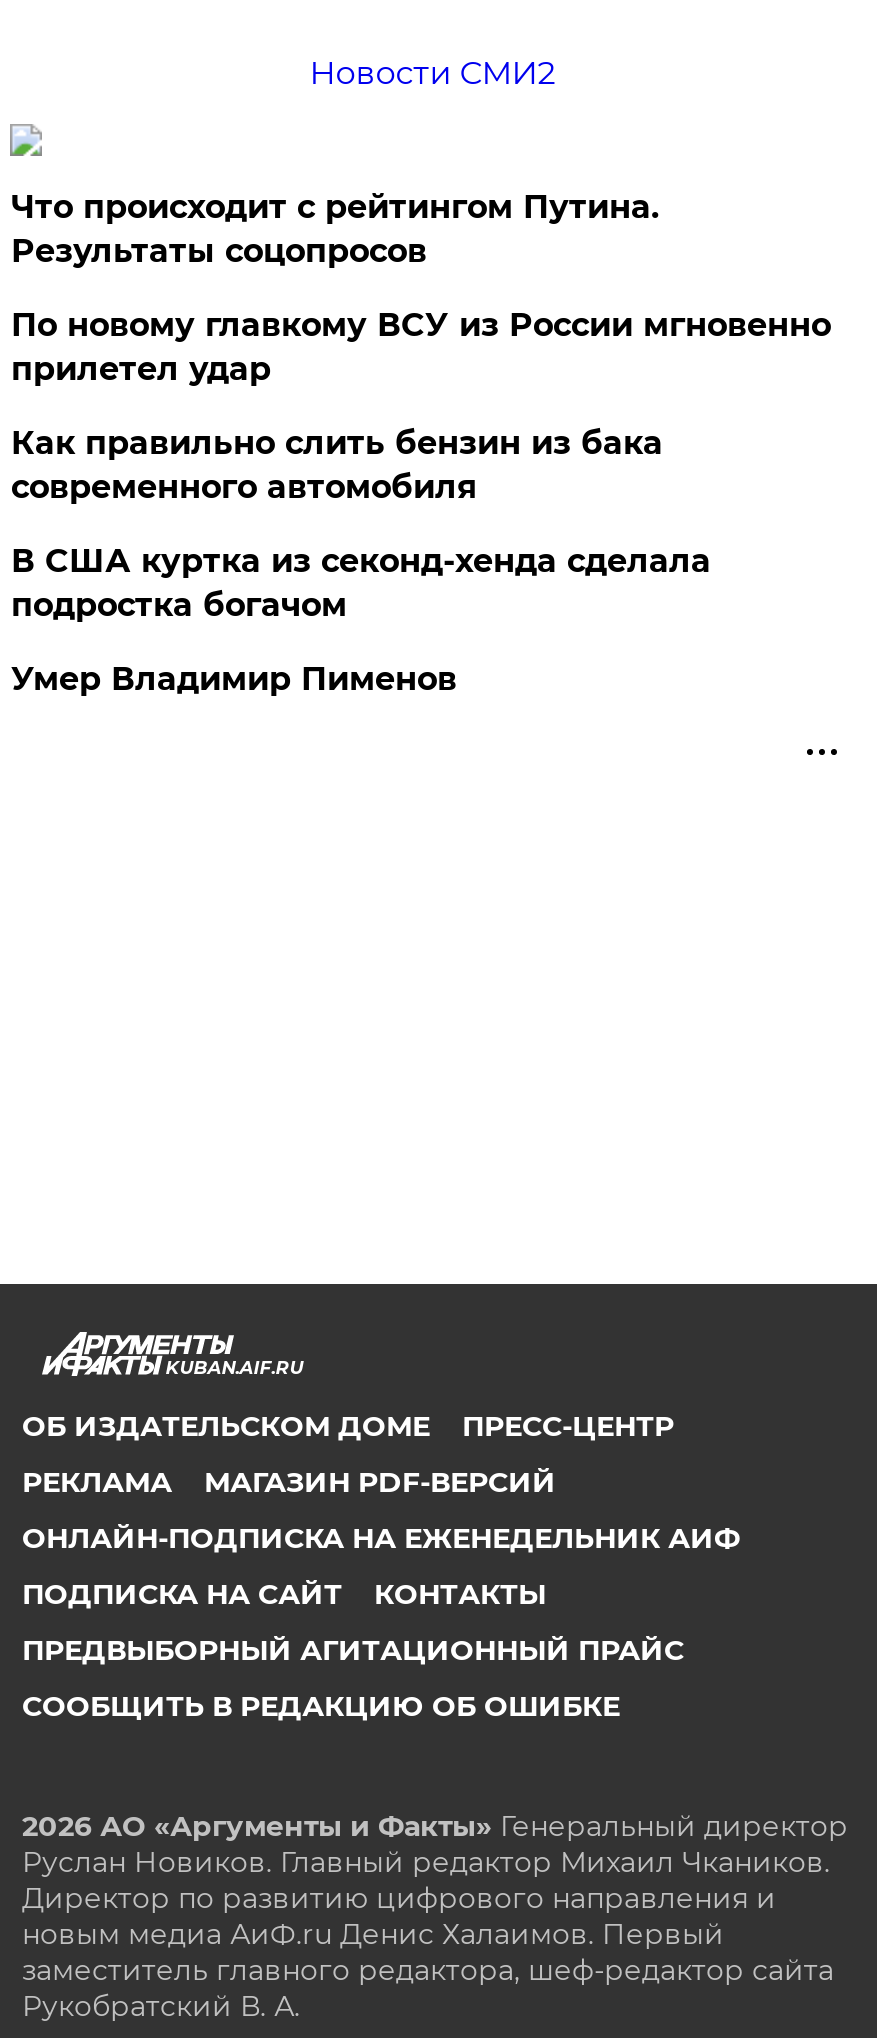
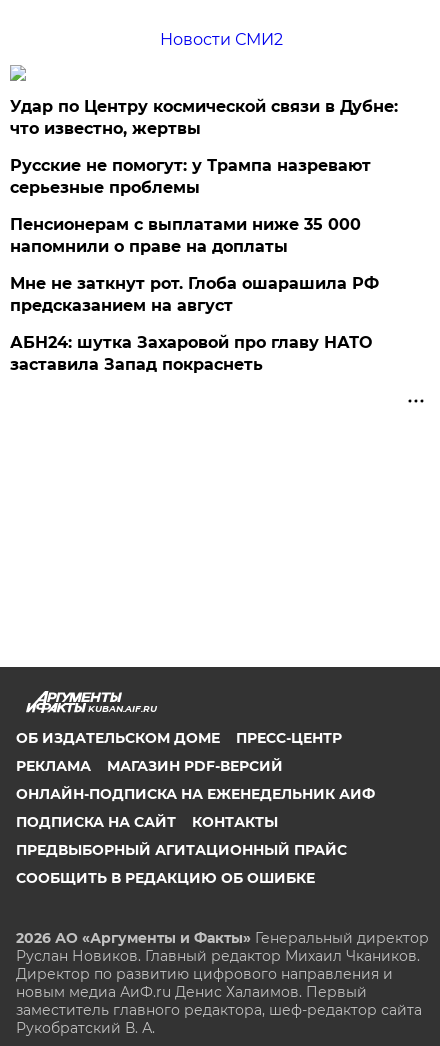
- Что происходит с рейтингом Путина.
- Результаты соцопросов
+ Удар по Центру космической связи в Дубне:
+ что известно, жертвы

- По новому главкому ВСУ из России мгновенно
- прилетел удар
+ Русские не помогут: у Трампа назревают
+ серьезные проблемы

- Как правильно слить бензин из бака
- современного автомобиля
+ Пенсионерам с выплатами ниже 35 000
+ напомнили о праве на доплаты

- В США куртка из секонд-хенда сделала
- подростка богачом
+ Мне не заткнут рот. Глоба ошарашила РФ
+ предсказанием на август

- Умер Владимир Пименов
+ АБН24: шутка Захаровой про главу НАТО
+ заставила Запад покраснеть
